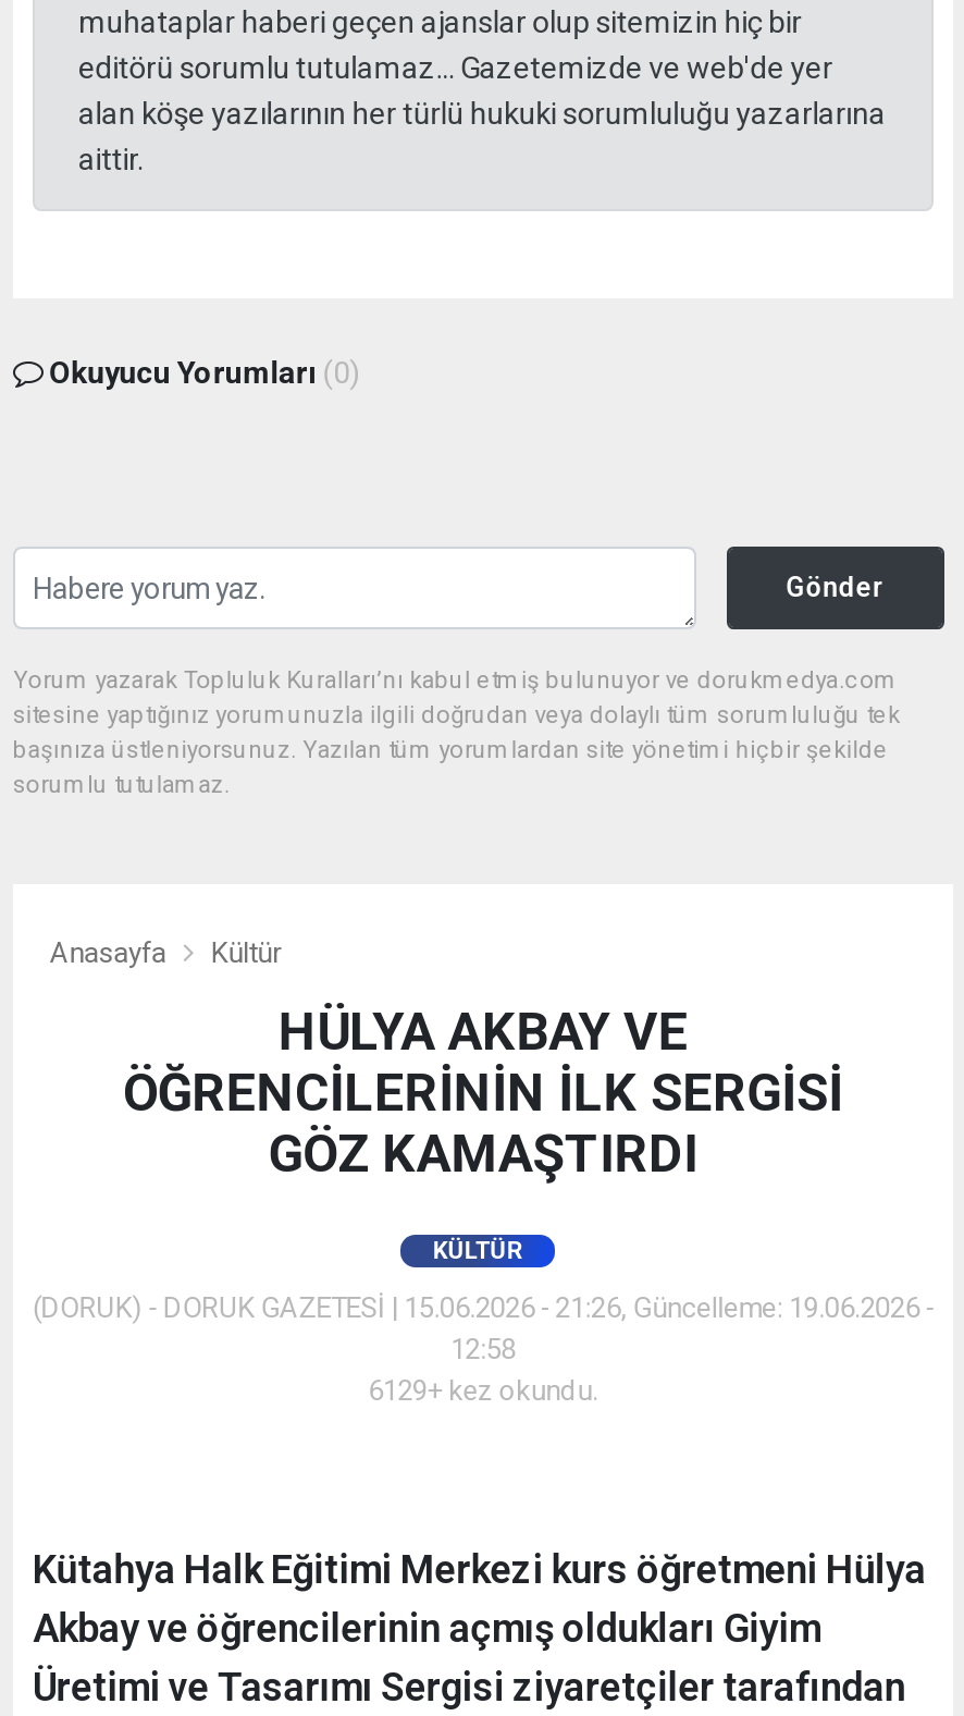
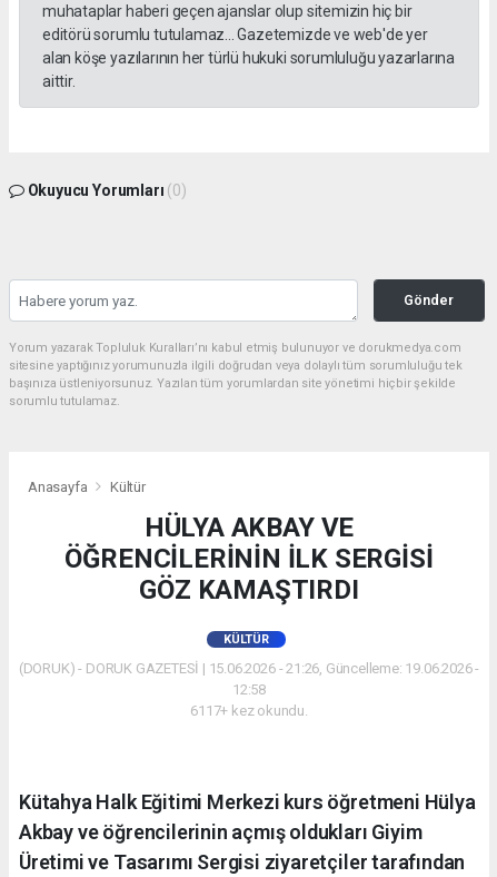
- 6129+ kez okundu.
+ 6117+ kez okundu.
